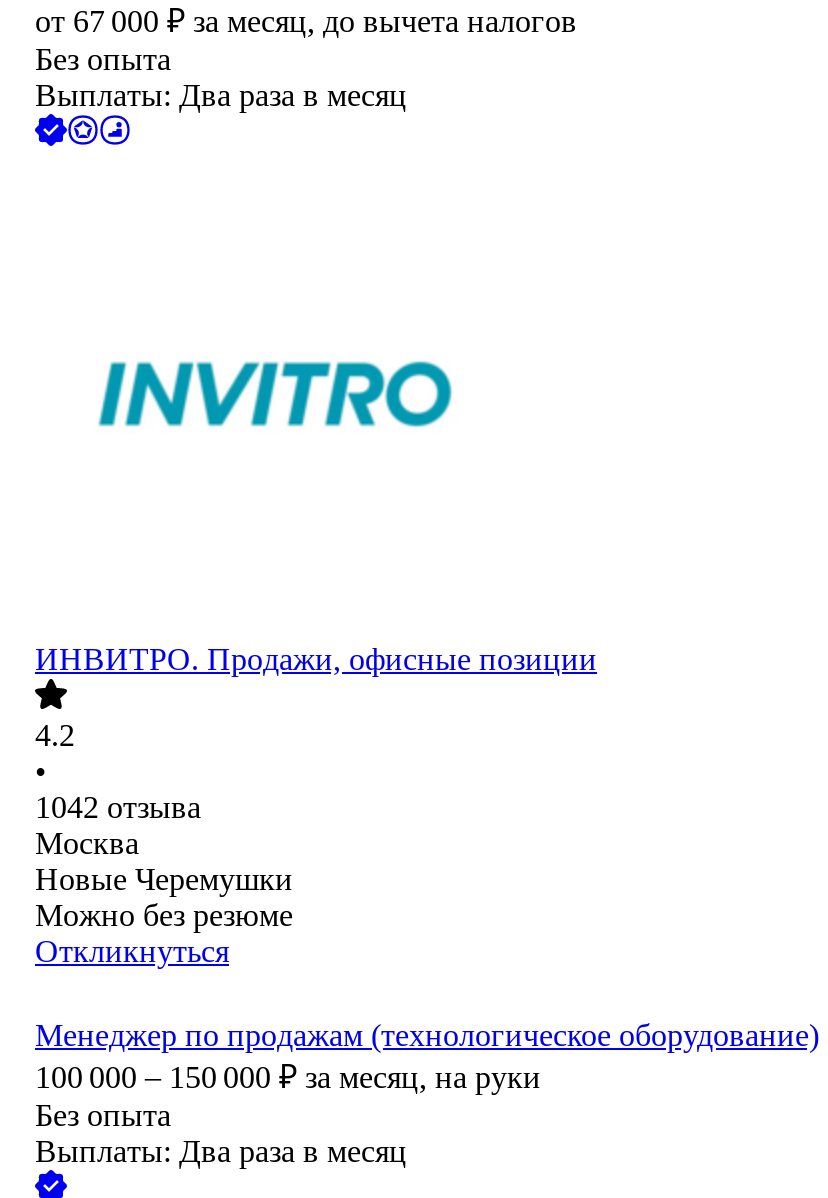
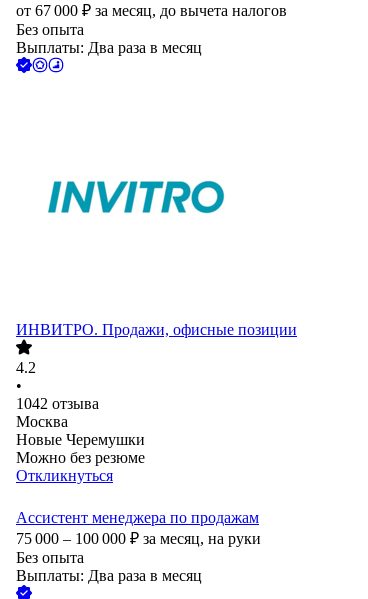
- Менеджер по продажам (технологическое оборудование)
- 100 000 – 150 000 ₽ за месяц, на руки
+ Ассистент менеджера по продажам
+ 75 000 – 100 000 ₽ за месяц, на руки
